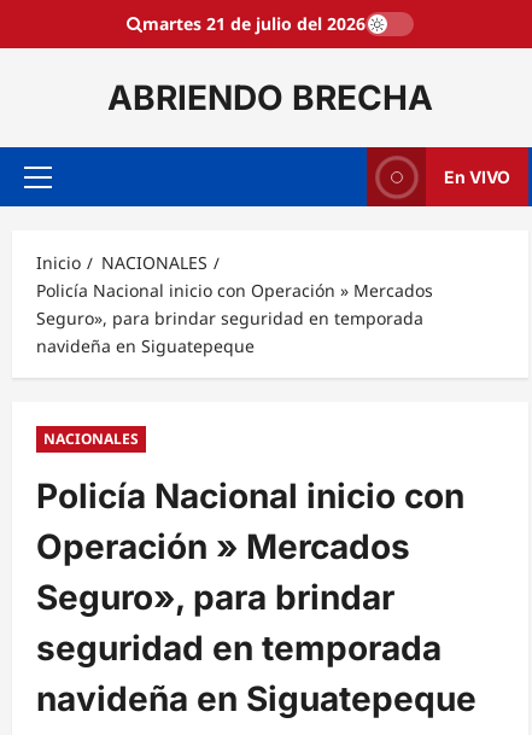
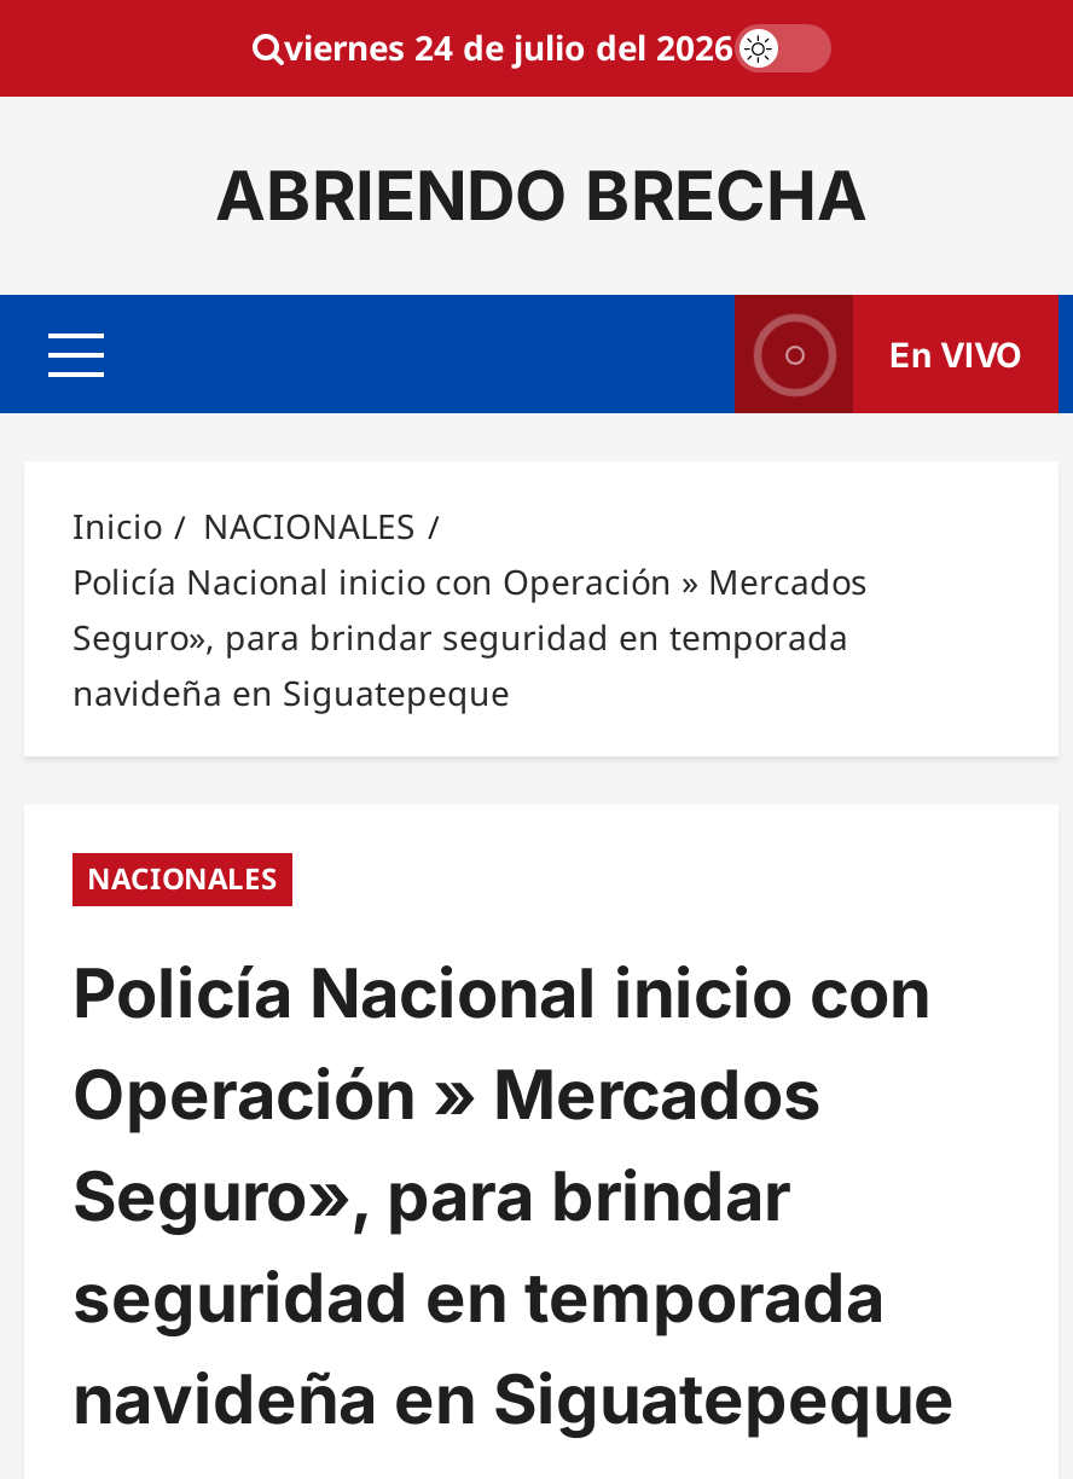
- martes 21 de julio del 2026
+ viernes 24 de julio del 2026
